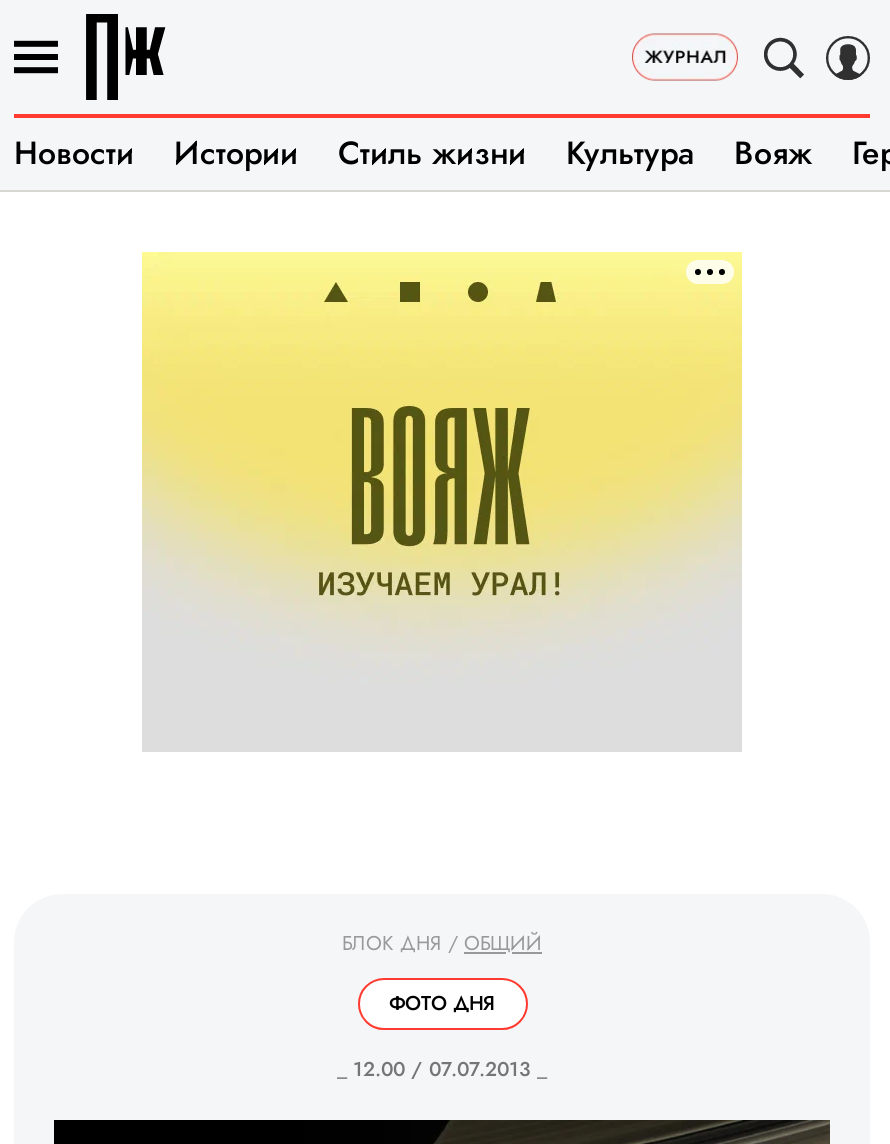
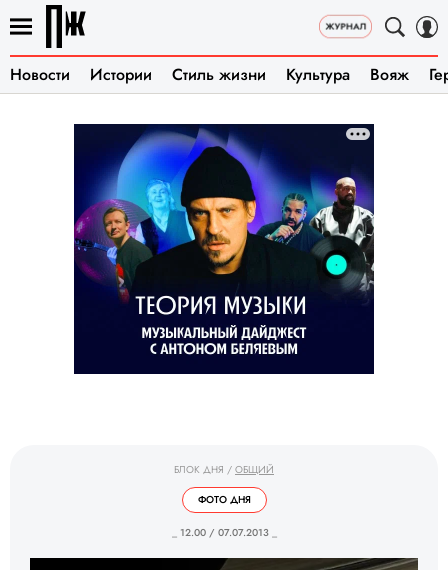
- [image]
+ [image]
